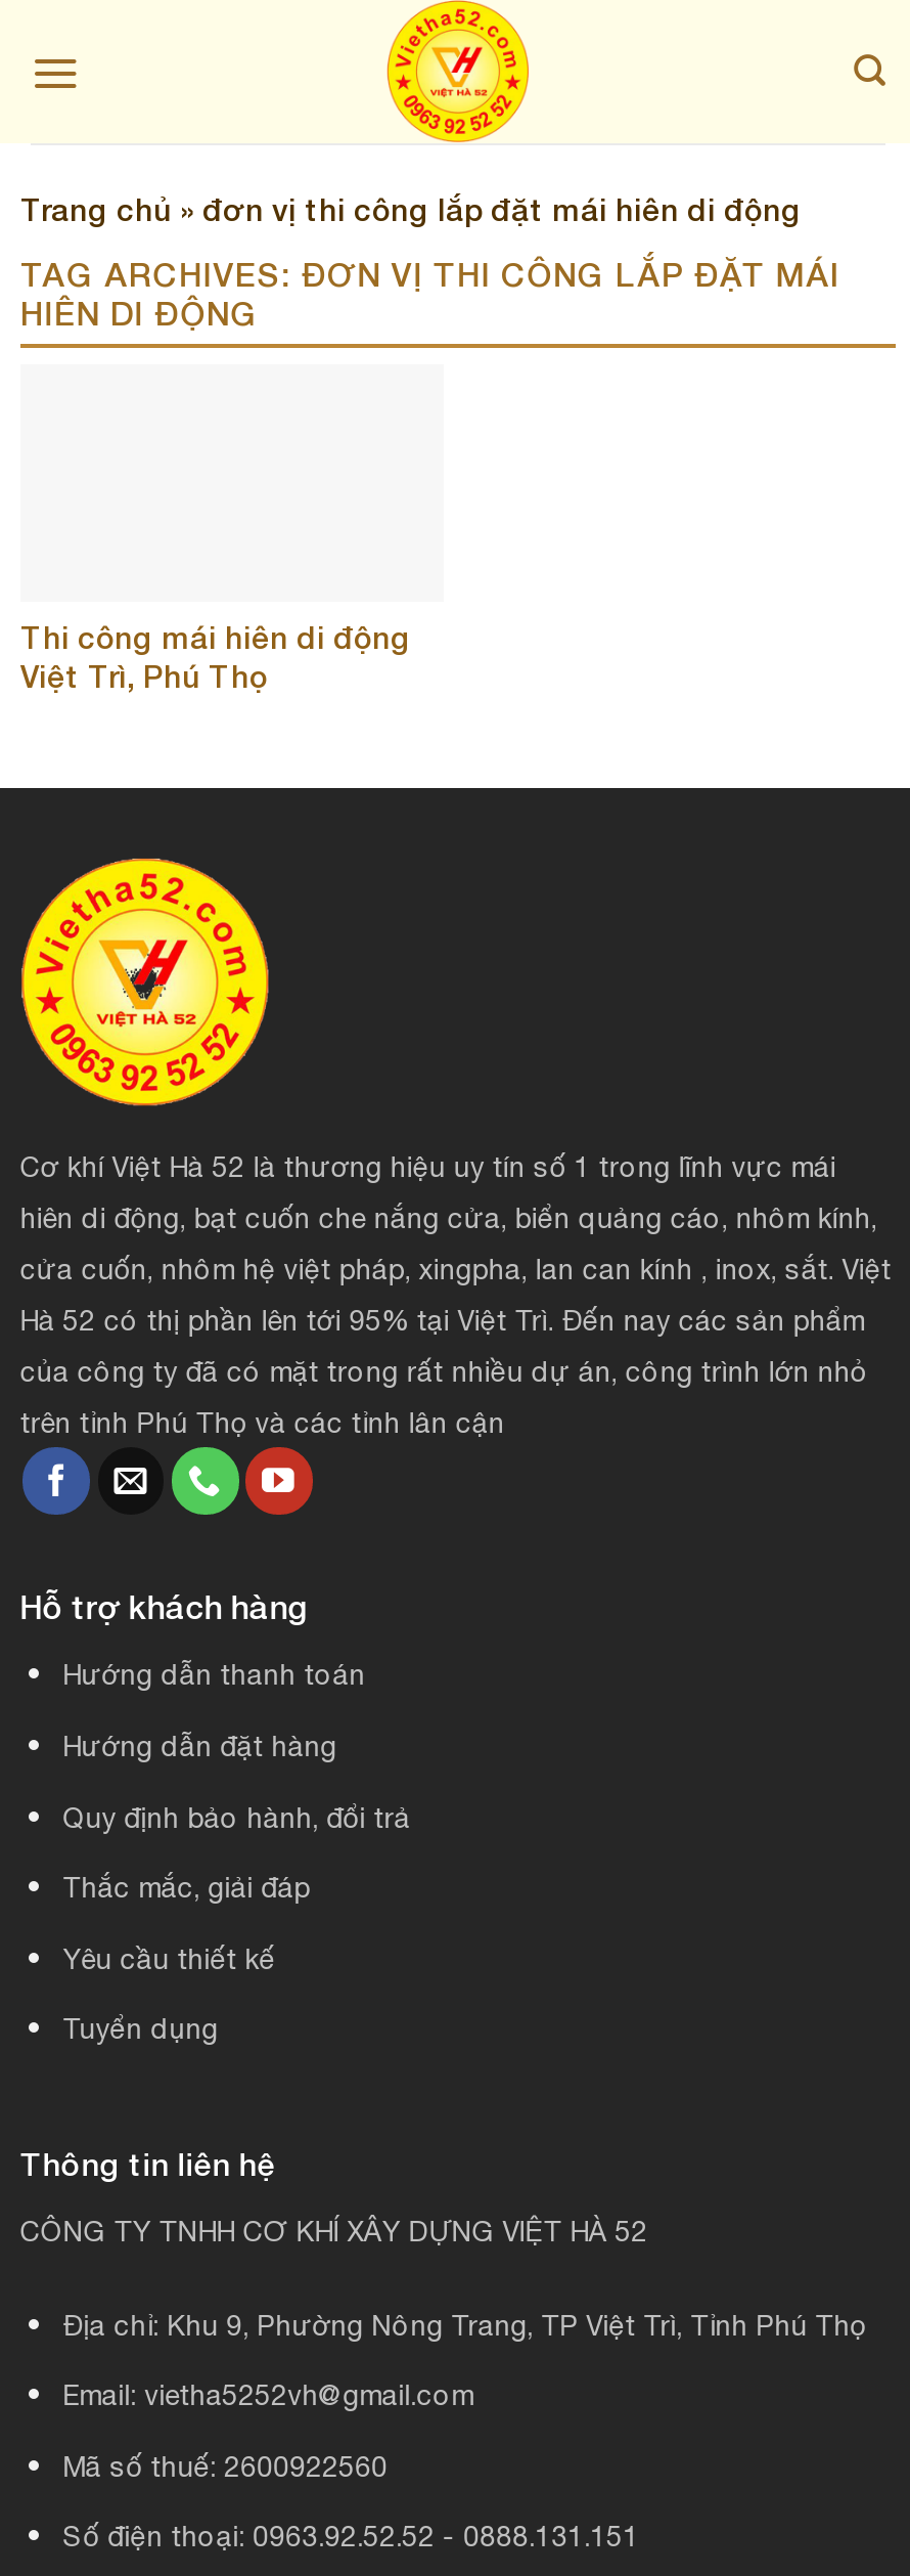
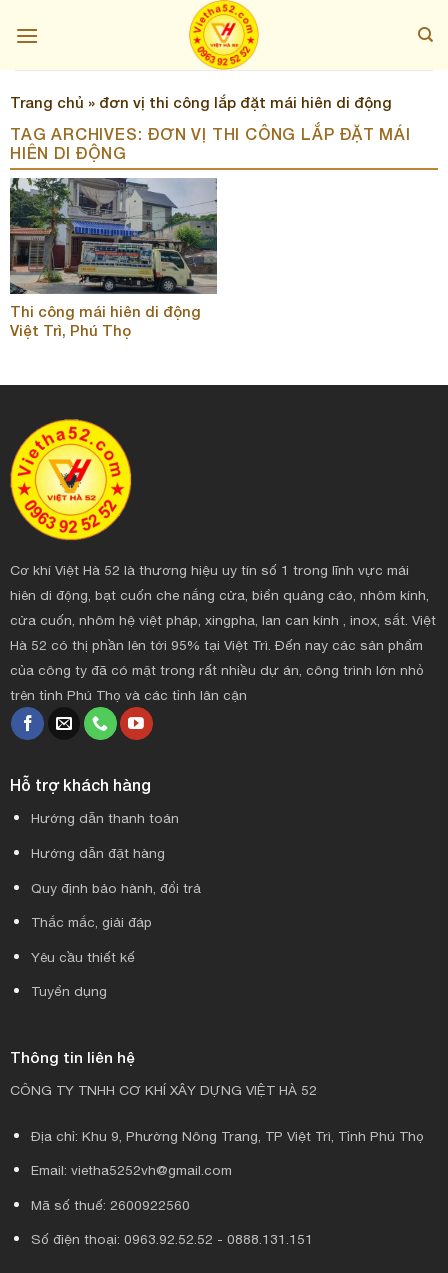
+ [image]
